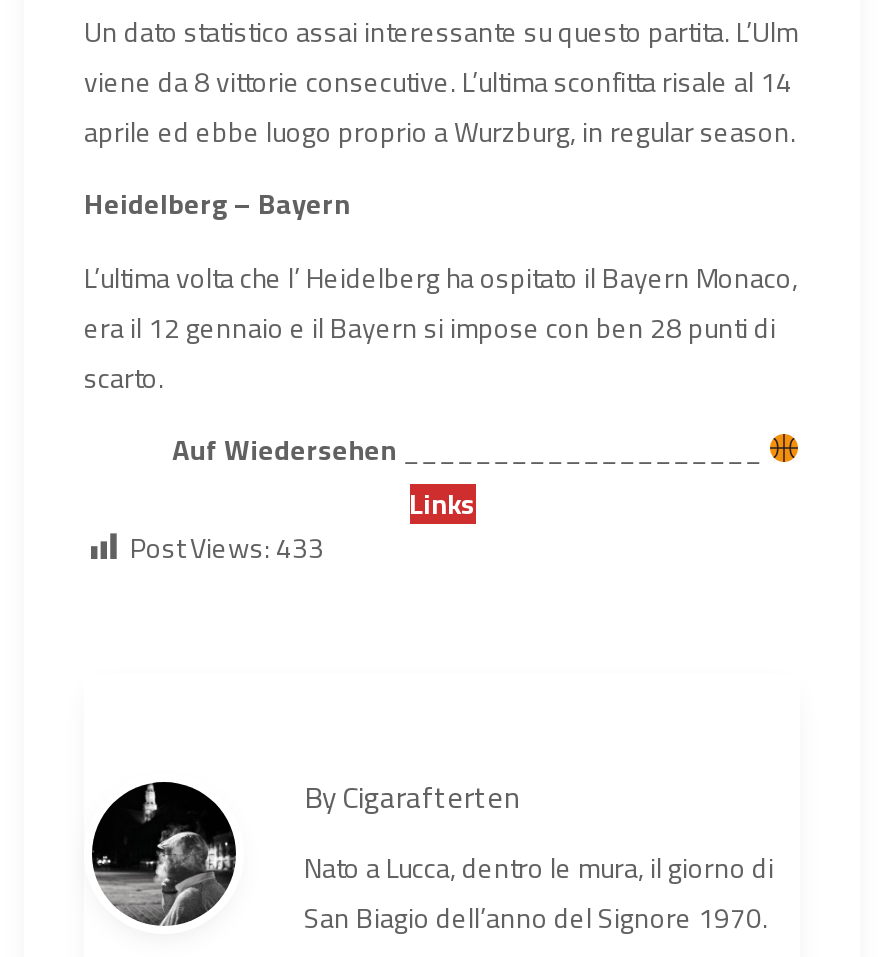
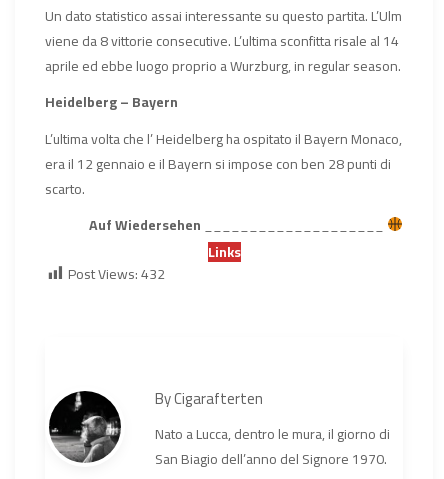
- Post Views: 433
+ Post Views: 432
